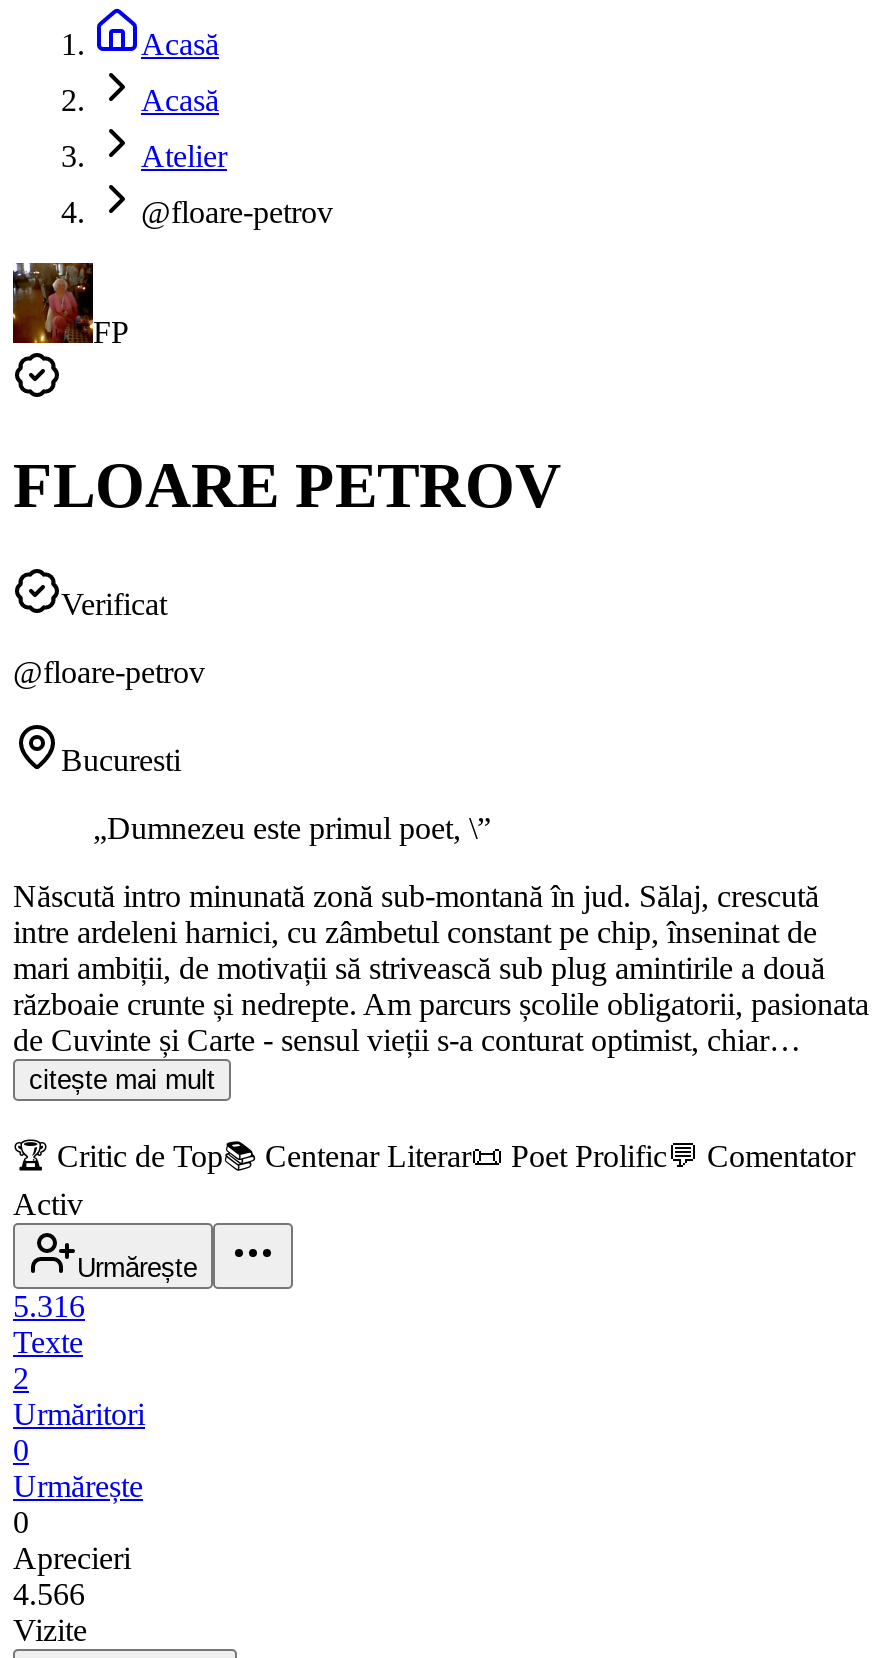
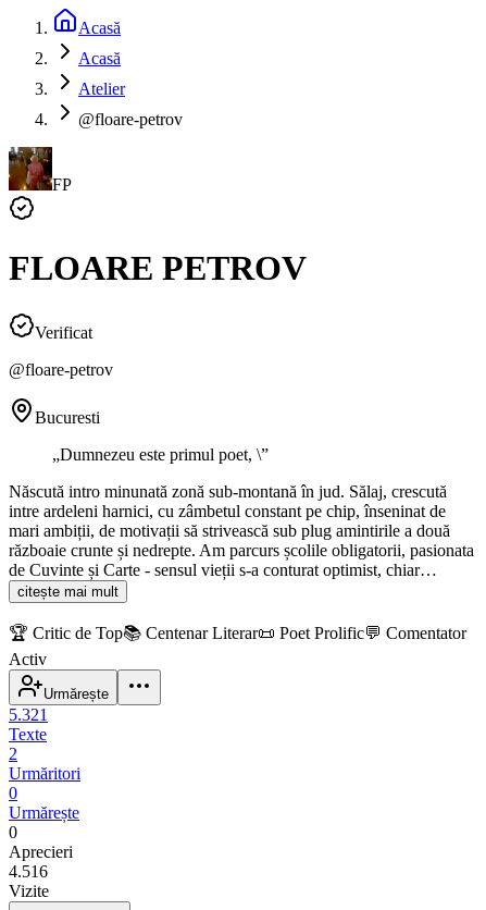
- 5.316
+ 5.321

- 4.566
+ 4.516
